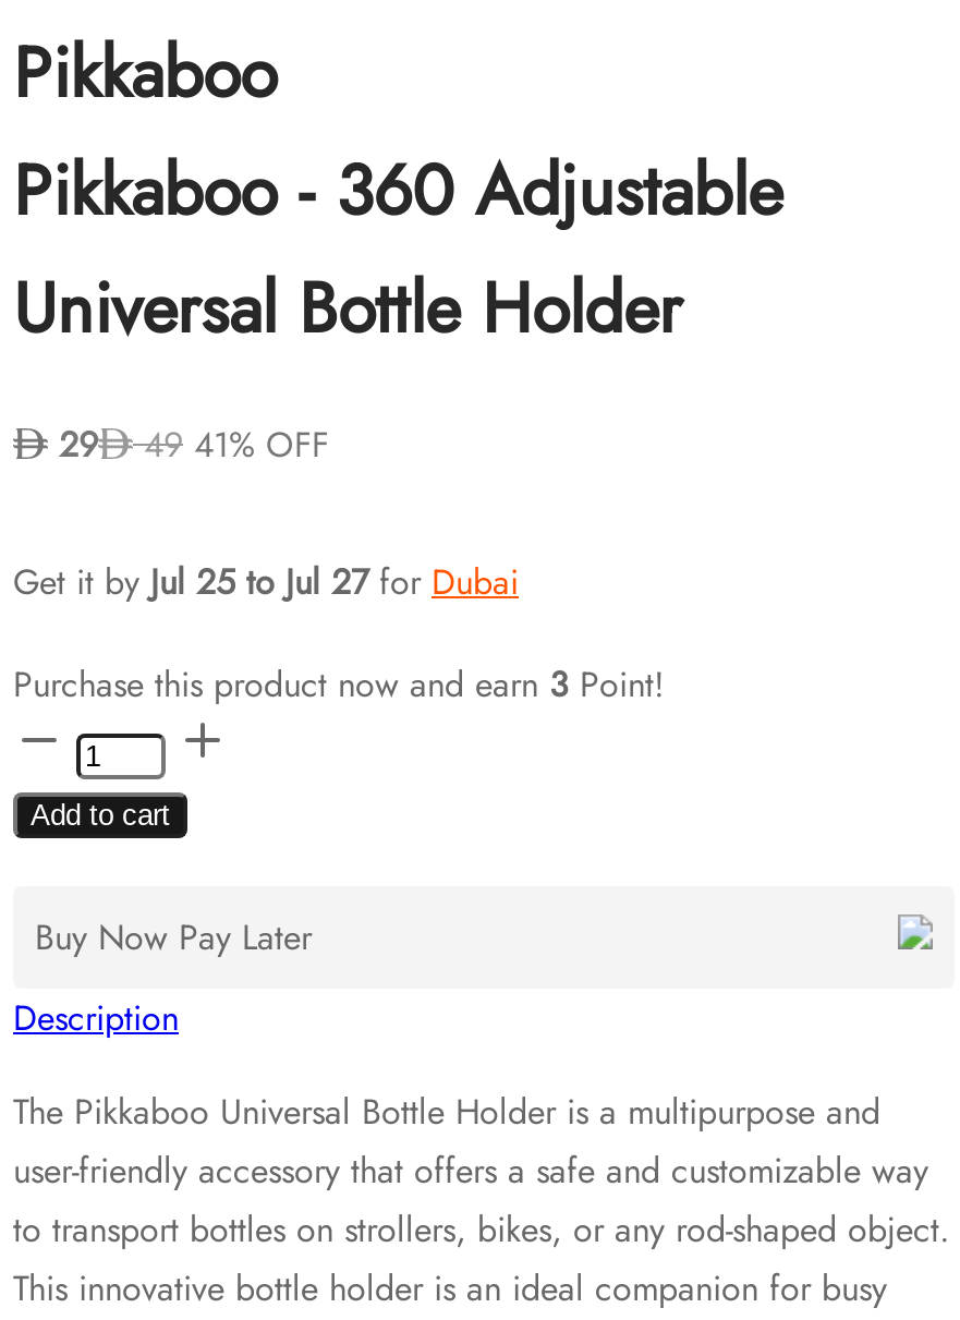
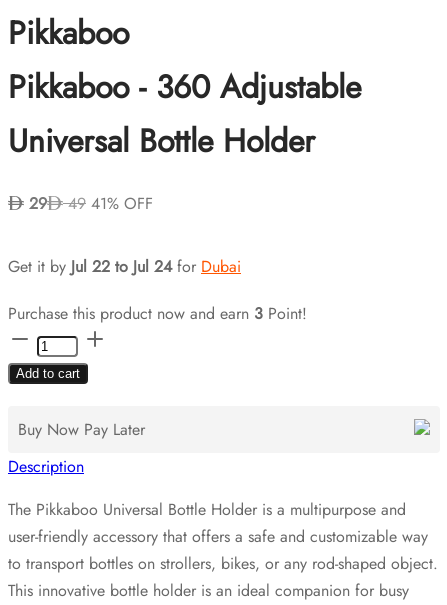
- Get it by Jul 25 to Jul 27 for Dubai
+ Get it by Jul 22 to Jul 24 for Dubai
